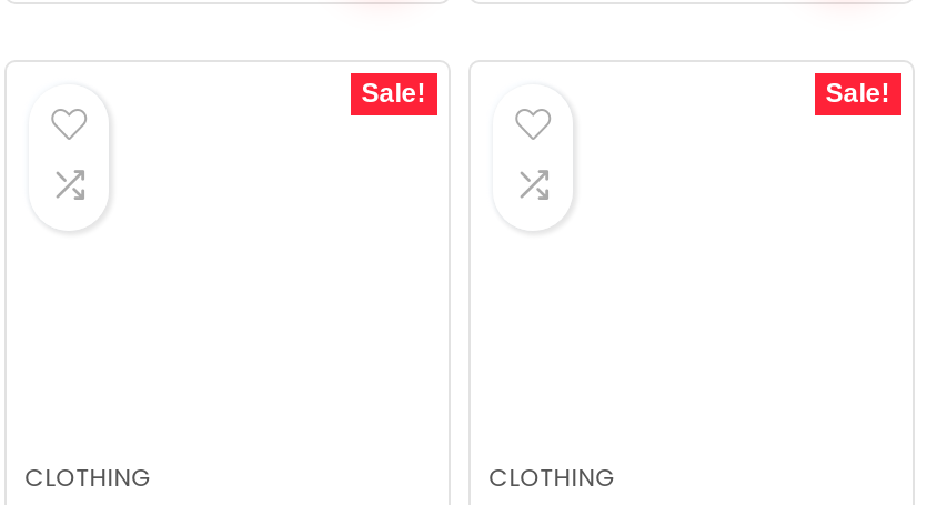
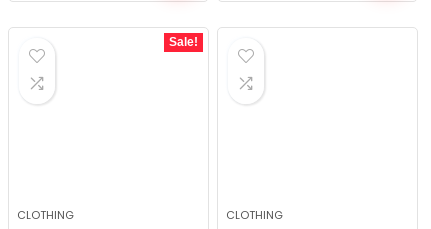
- Sale!
